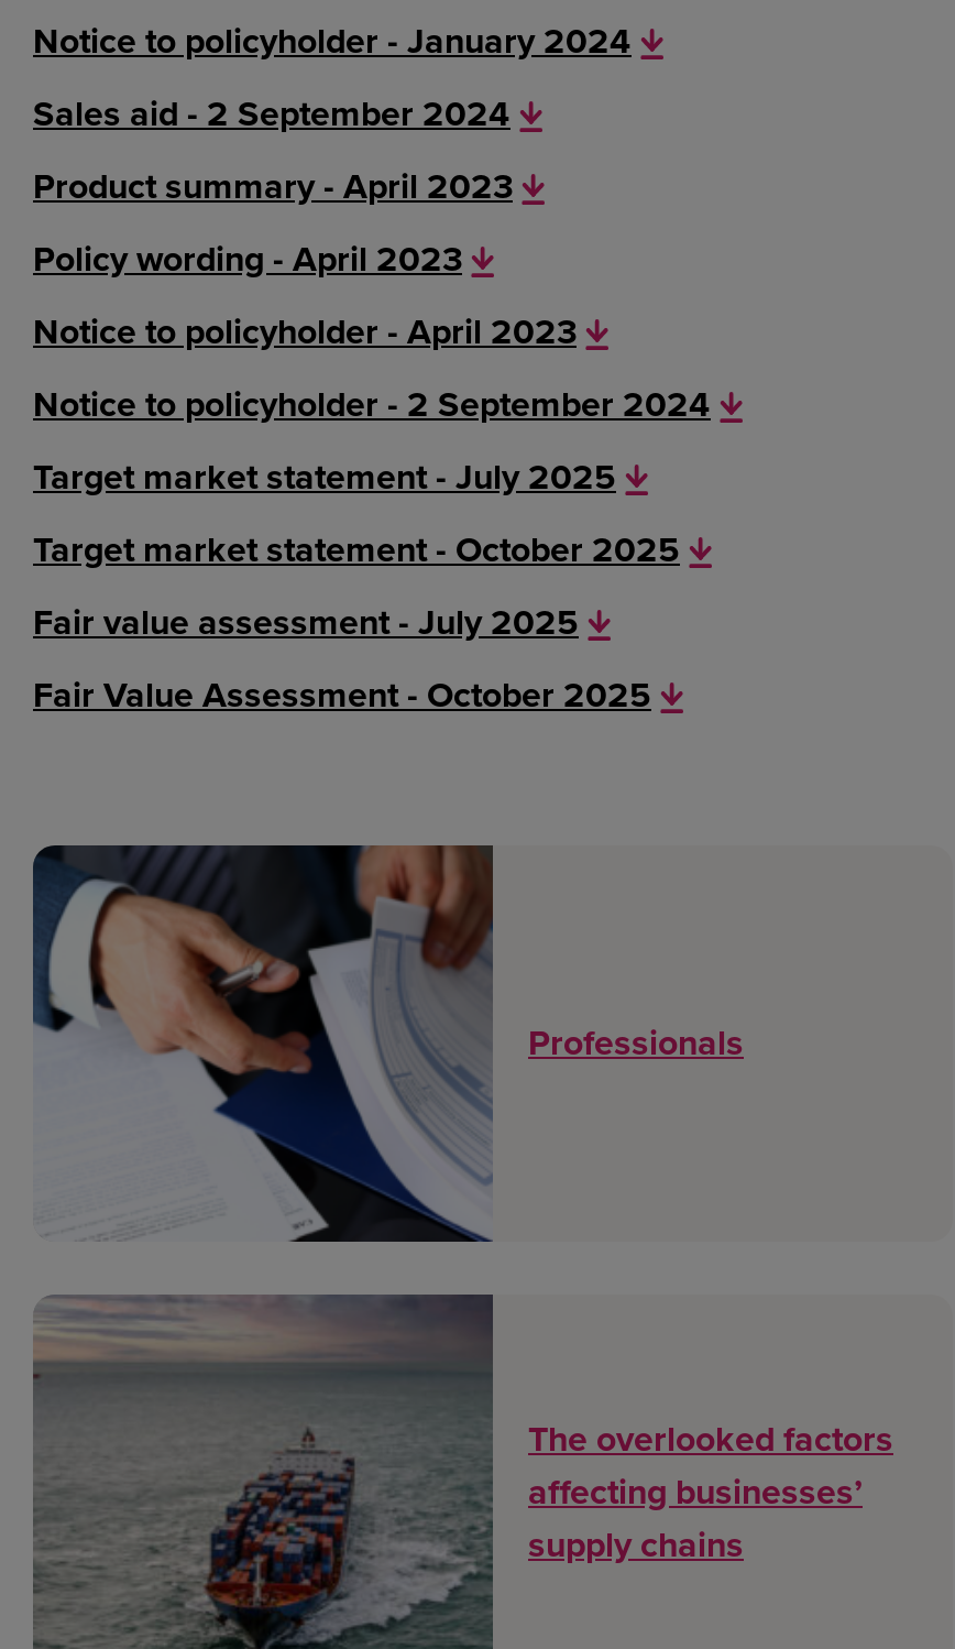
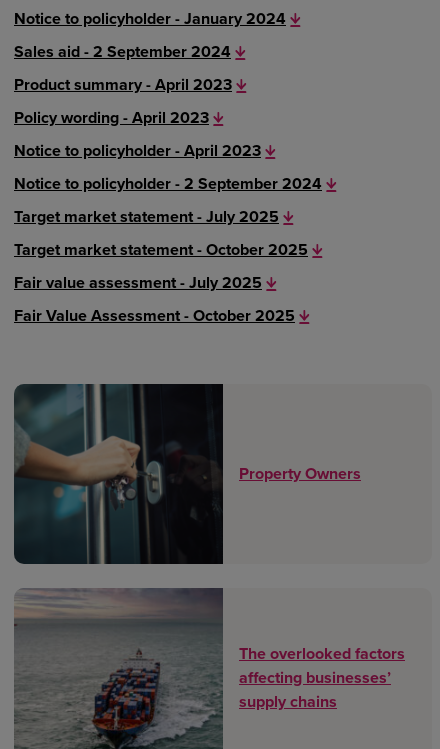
- [image]
- Professionals
+ [image]
+ Property Owners
